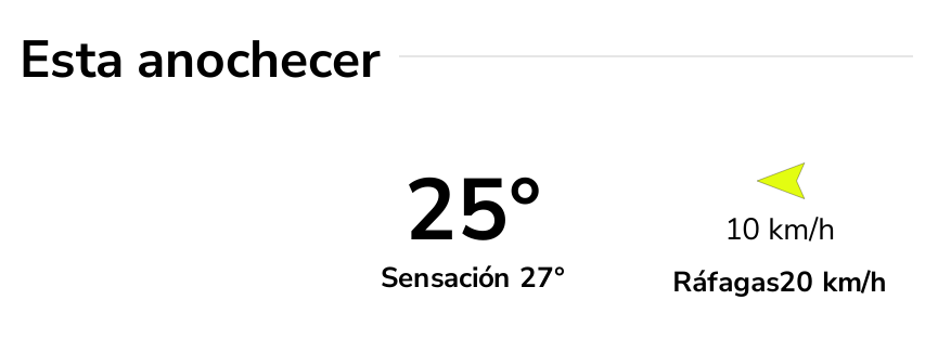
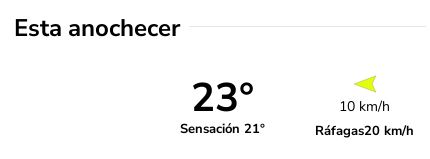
- 25°
+ 23°

- Sensación 27°
+ Sensación 21°
